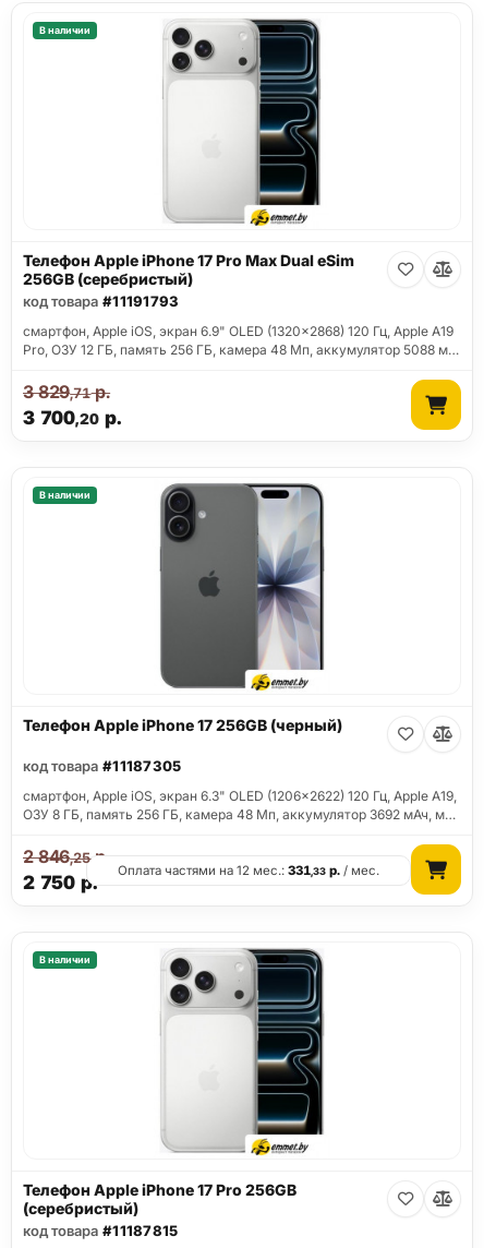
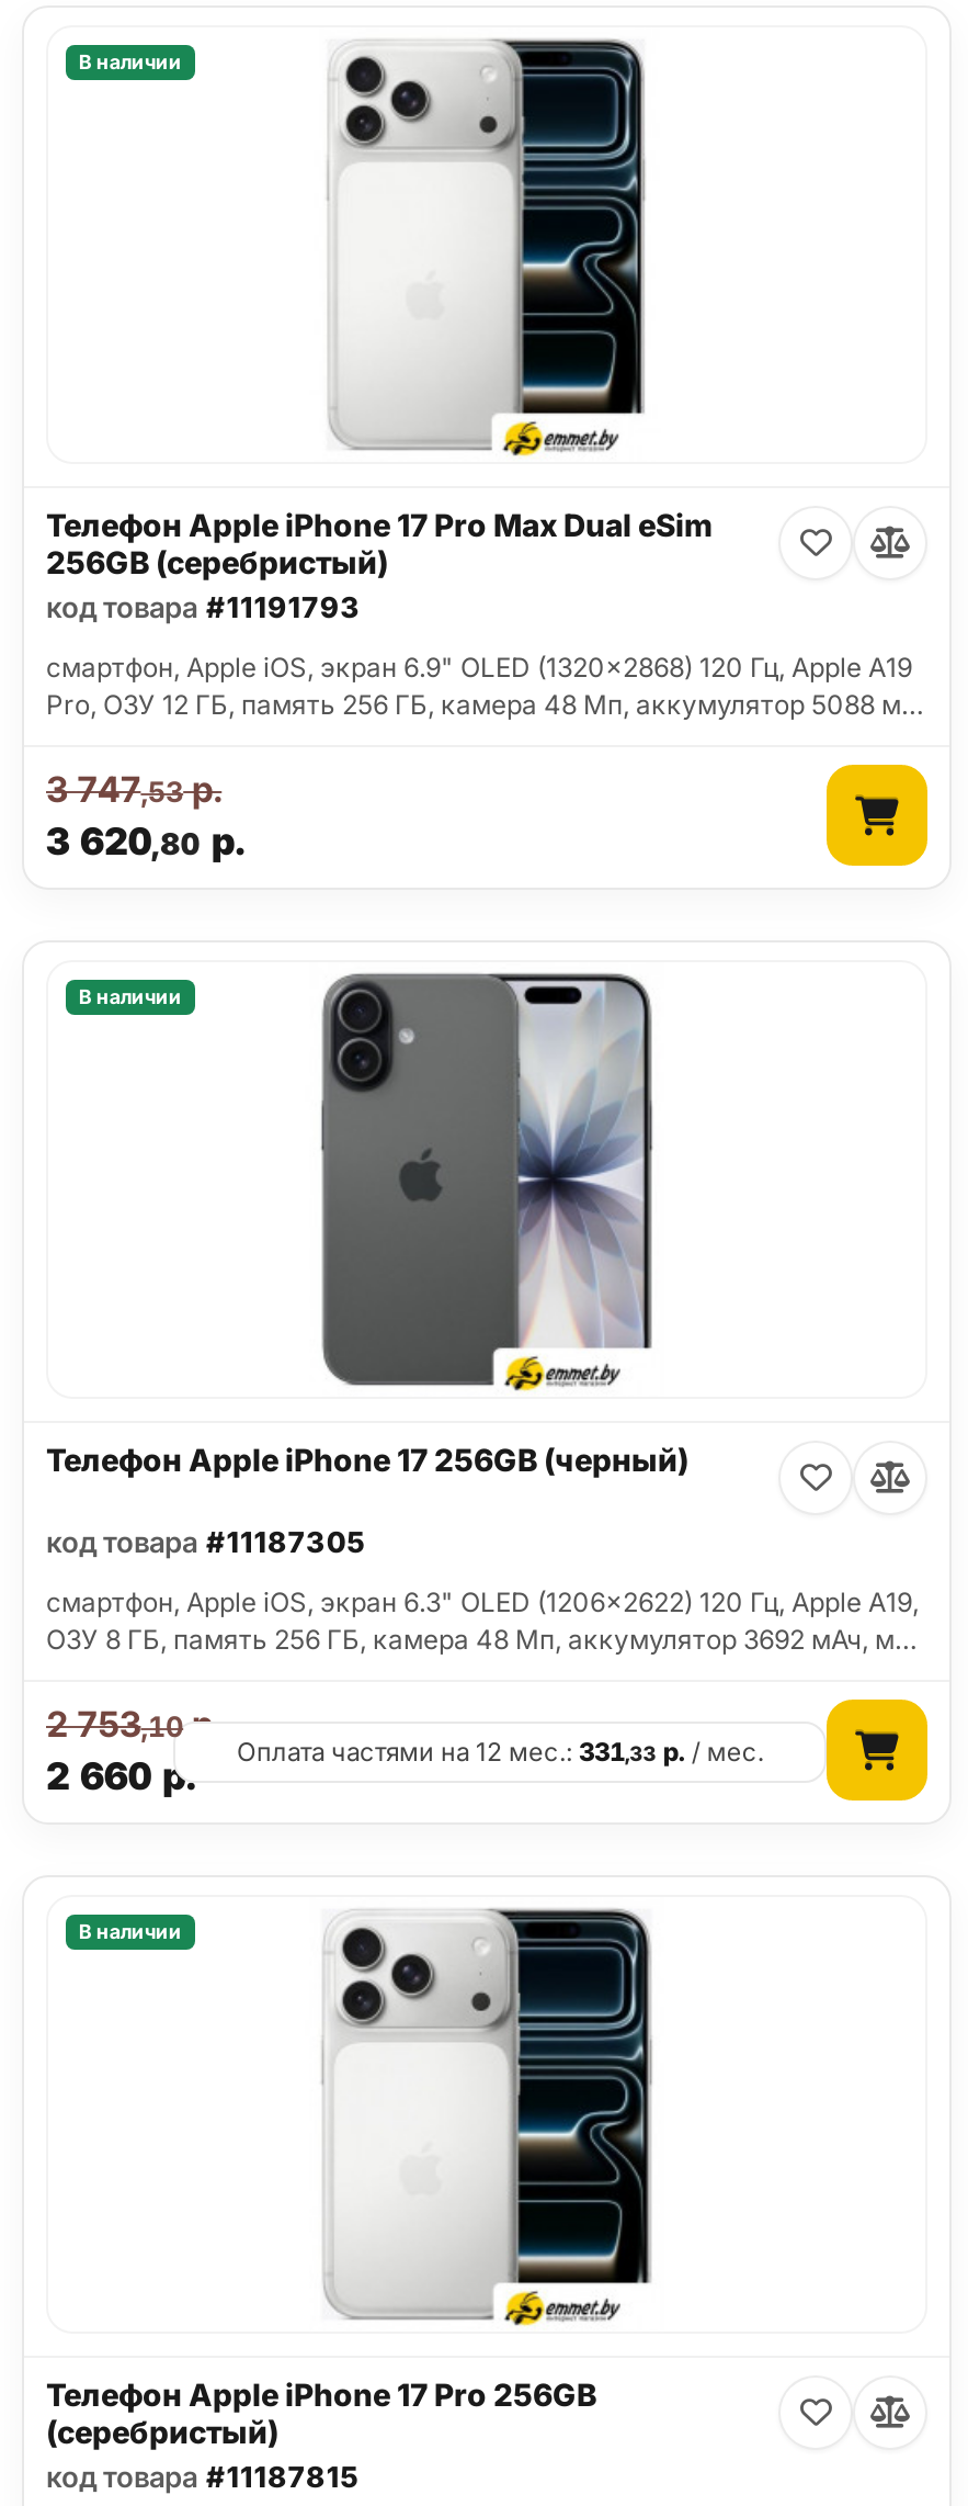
- 3 829,71р.
+ 3 747,53р.

- 3 700,20 р.
+ 3 620,80 р.

- 2 846,25 р.
+ 2 753,10 р.

- 2 750 р.
+ 2 660 р.
